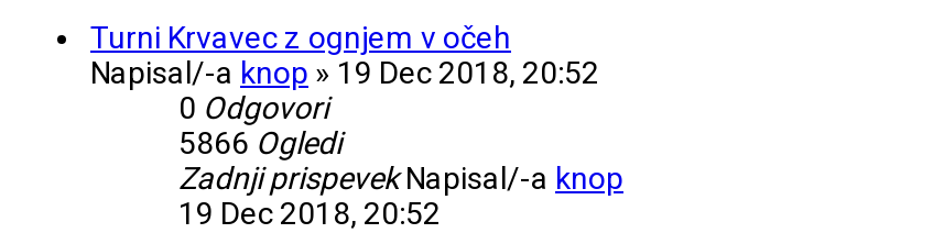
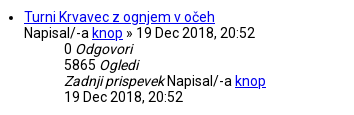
- 5866Ogledi
+ 5865Ogledi
